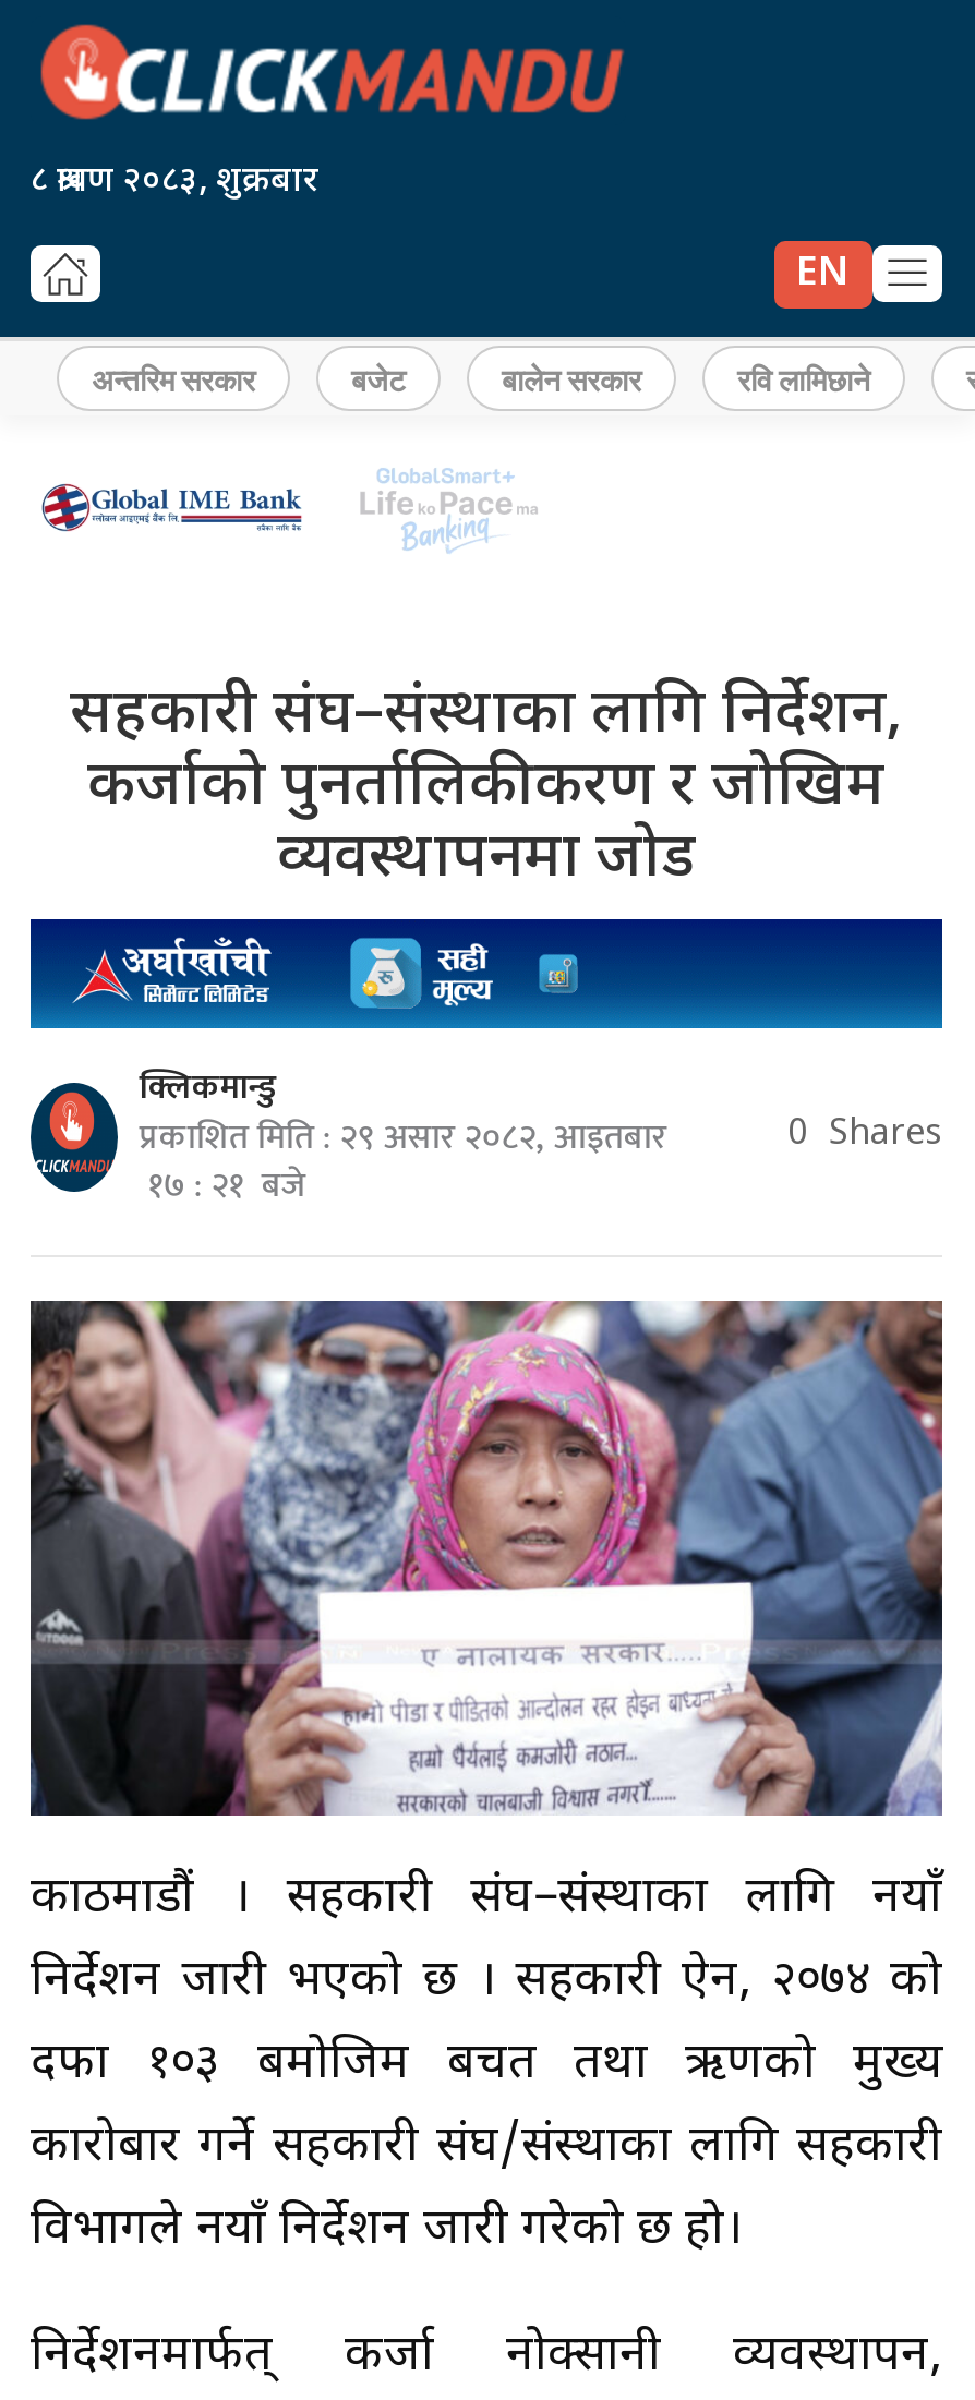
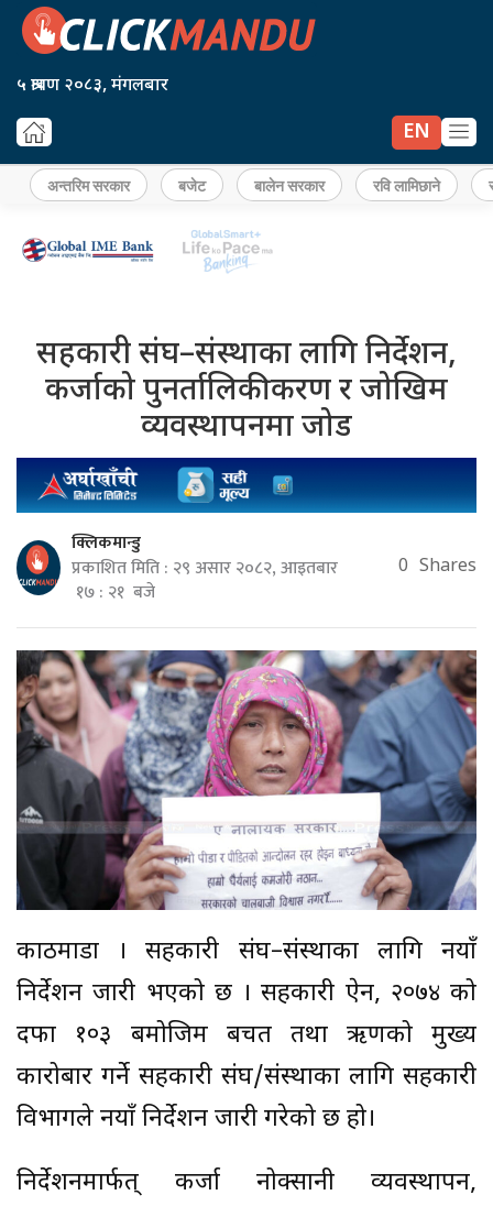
- ८ श्रावण २०८३, शुक्रबार
+ ५ श्रावण २०८३, मंगलबार
